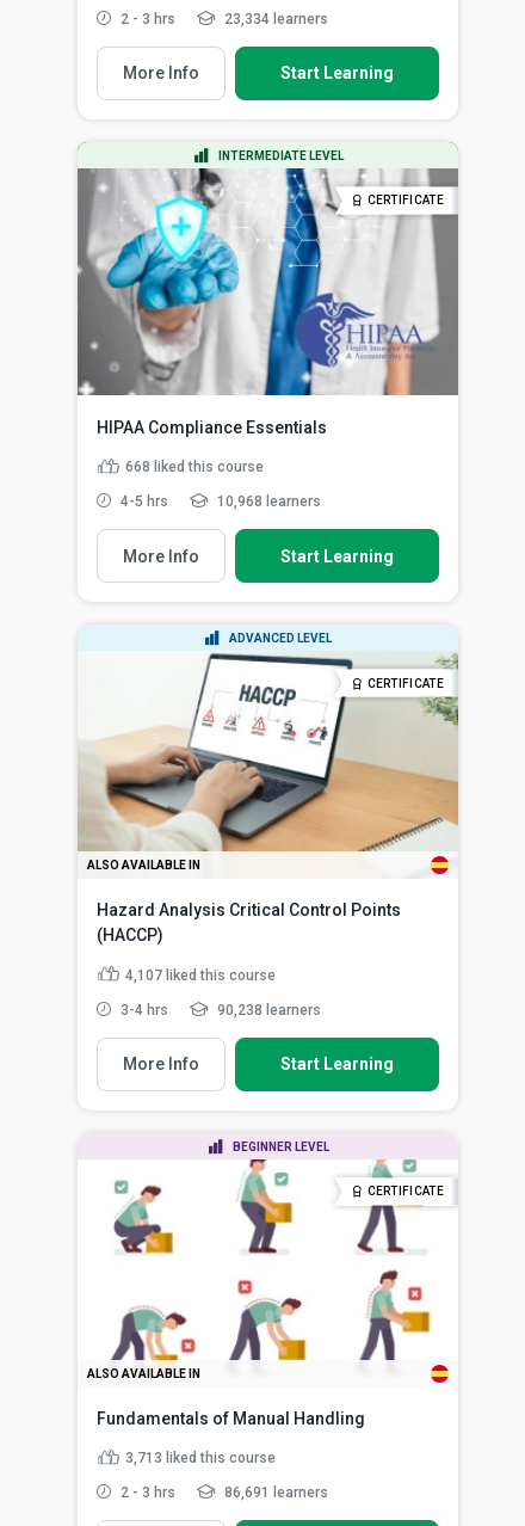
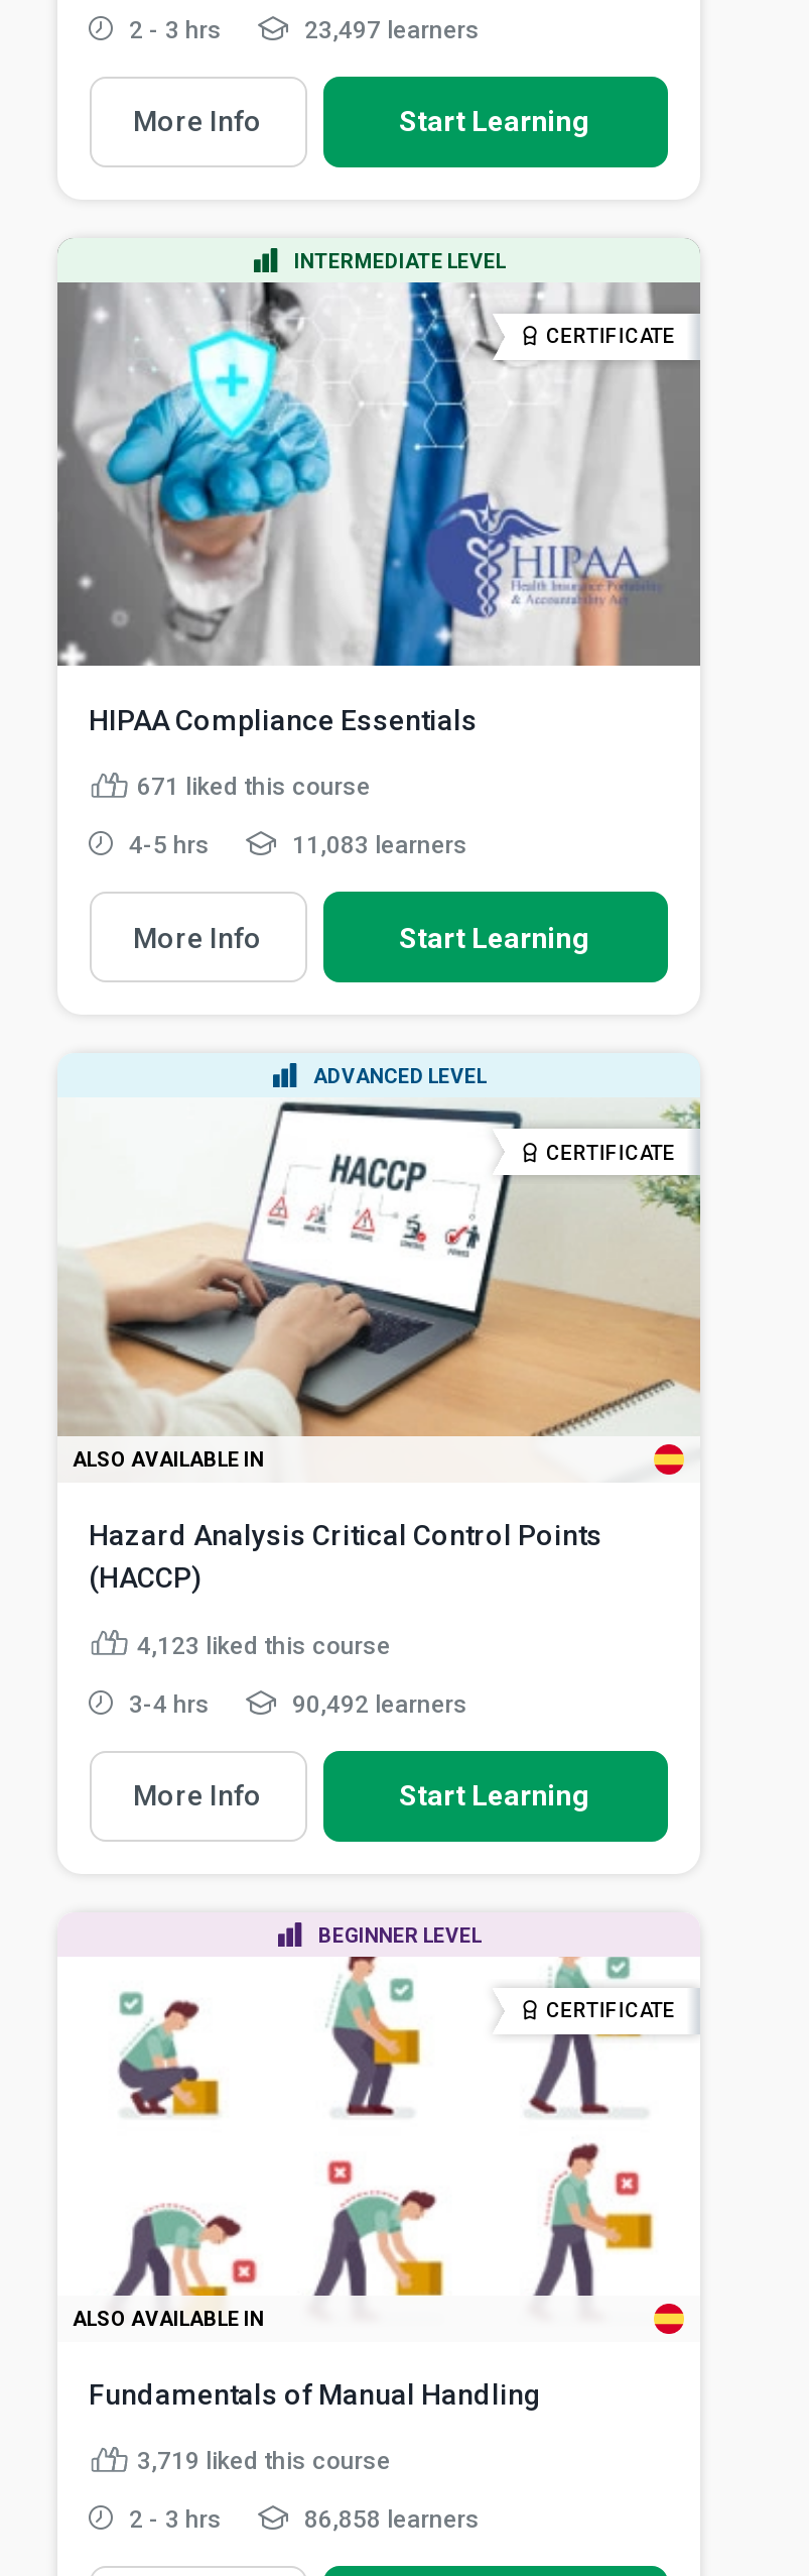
- 23,334 learners
+ 23,497 learners

- 668 liked this course
+ 671 liked this course

- 10,968 learners
+ 11,083 learners

- 4,107 liked this course
+ 4,123 liked this course

- 90,238 learners
+ 90,492 learners

- 3,713 liked this course
+ 3,719 liked this course

- 86,691 learners
+ 86,858 learners
